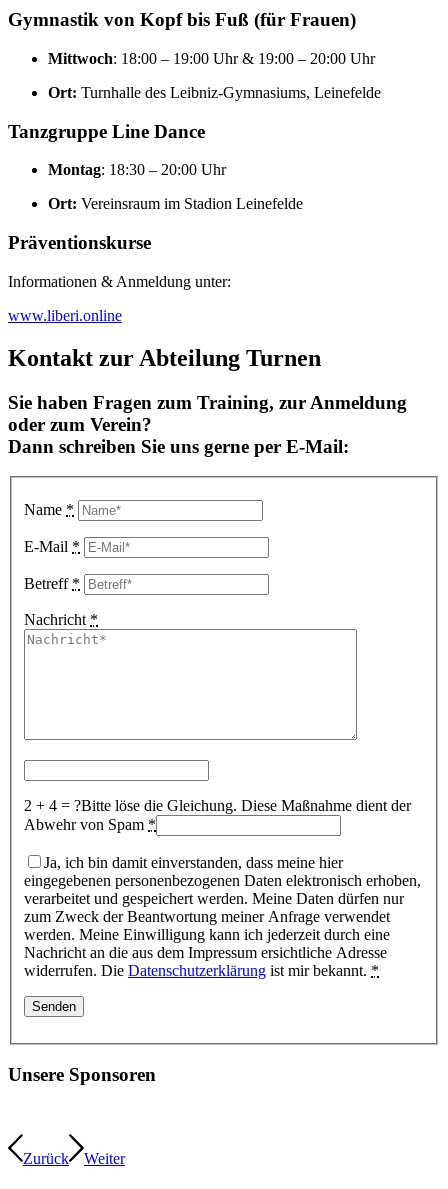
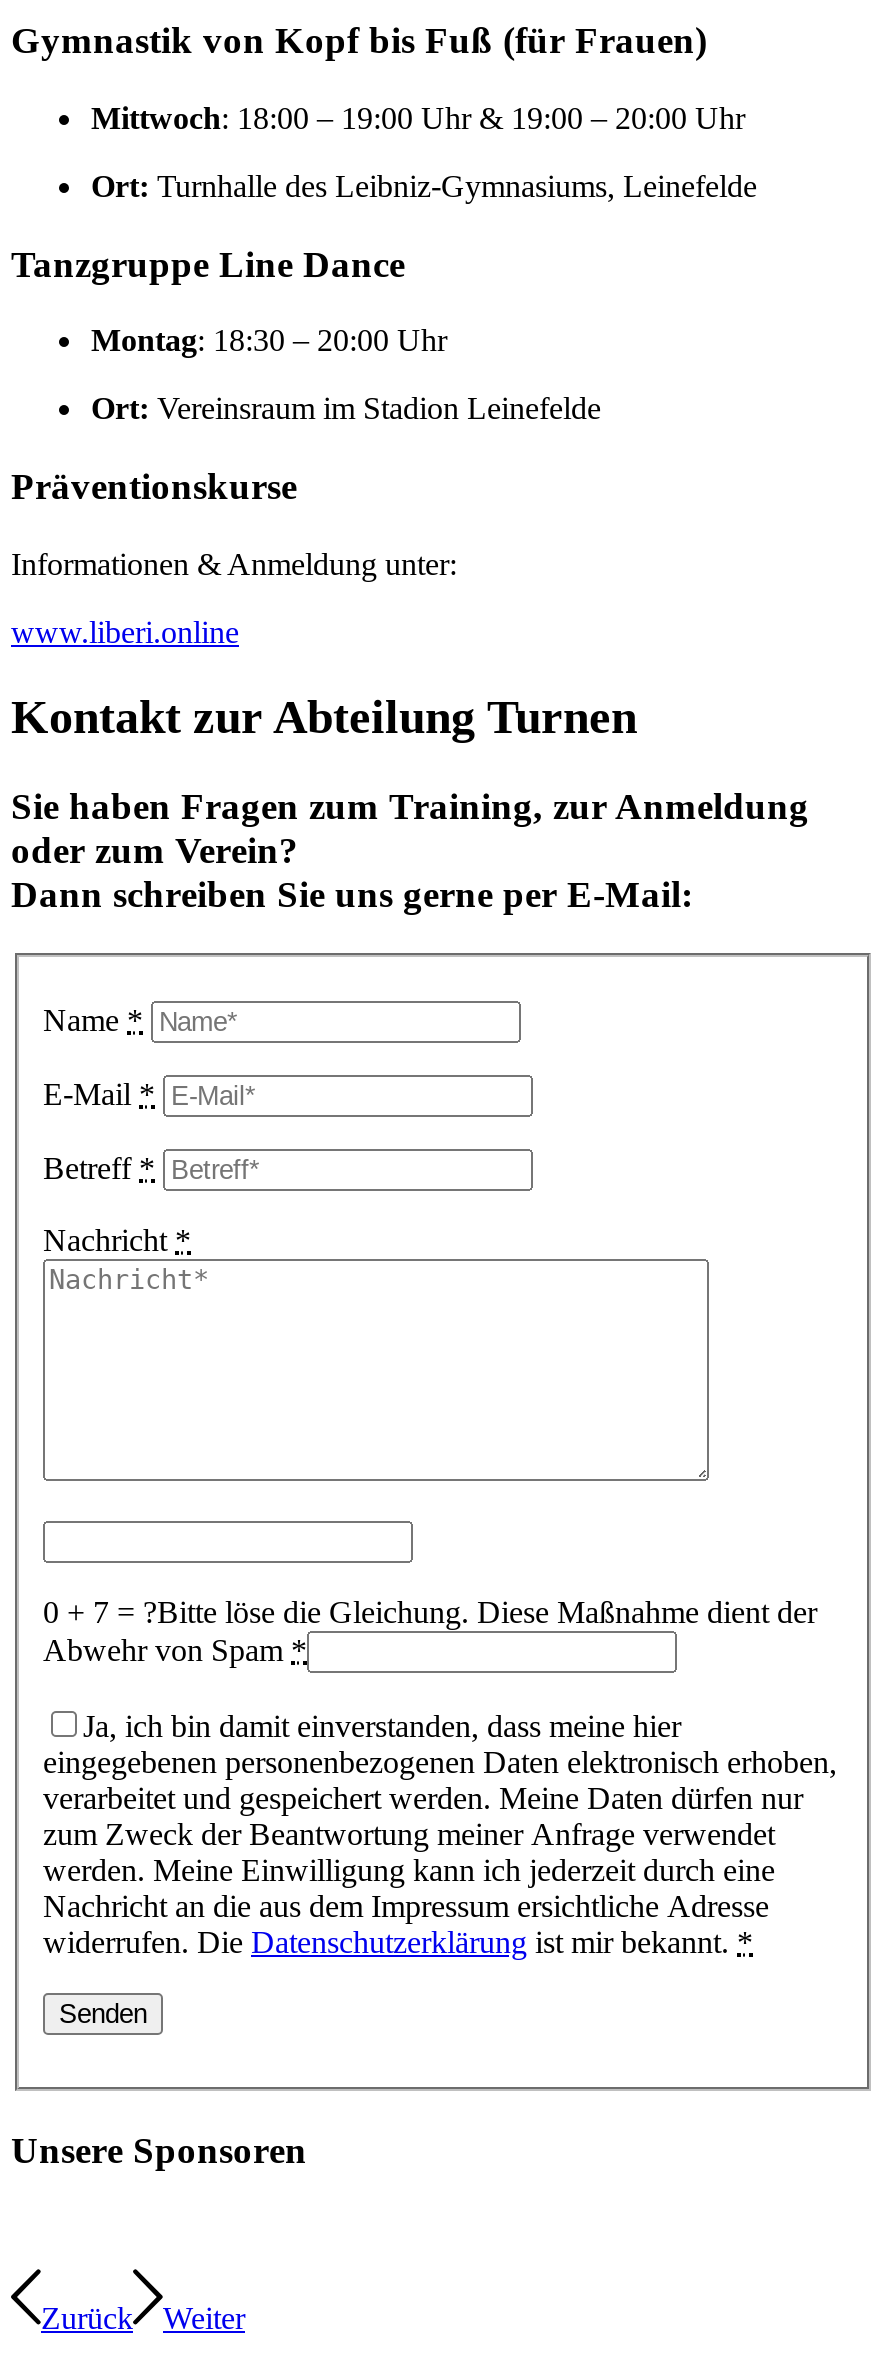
- 2 + 4 = ?Bitte löse die Gleichung. Diese Maßnahme dient der
+ 0 + 7 = ?Bitte löse die Gleichung. Diese Maßnahme dient der
